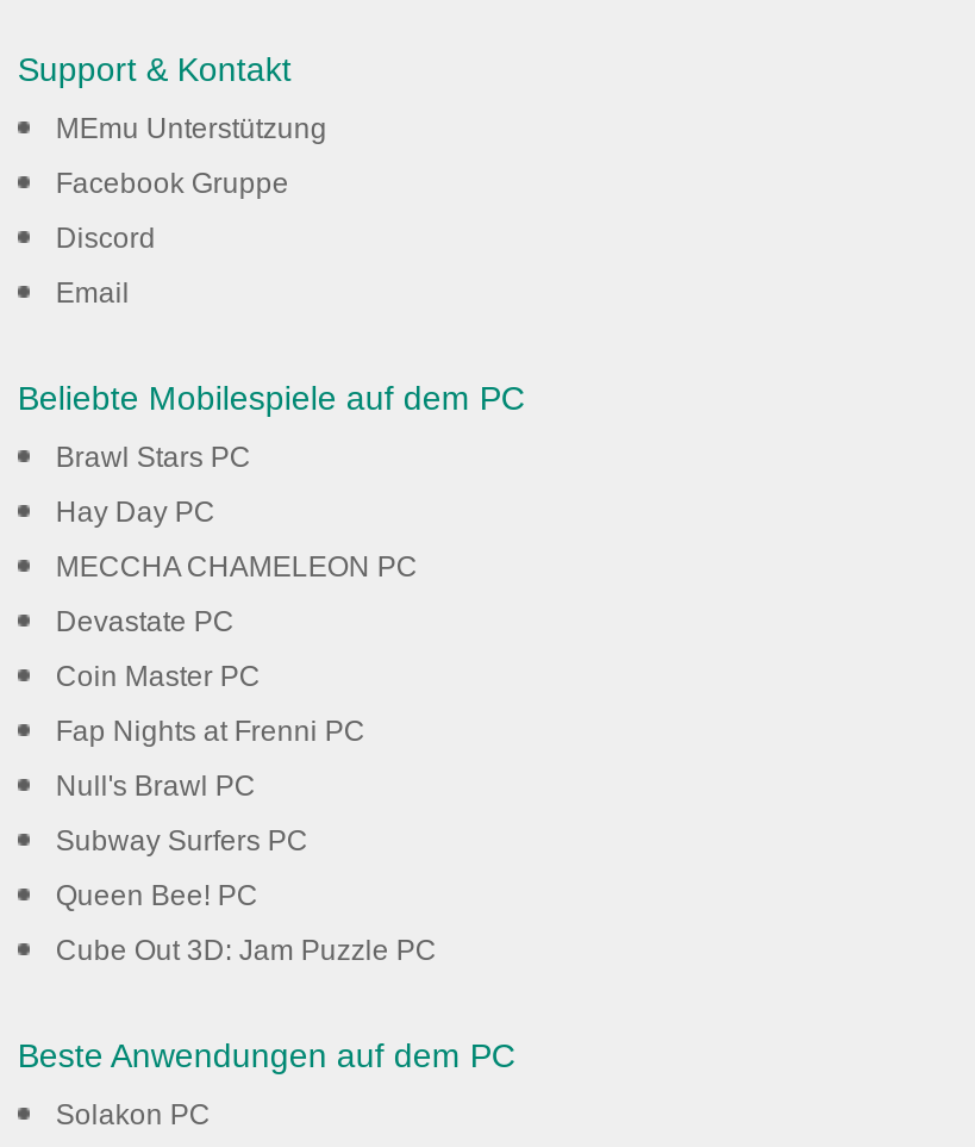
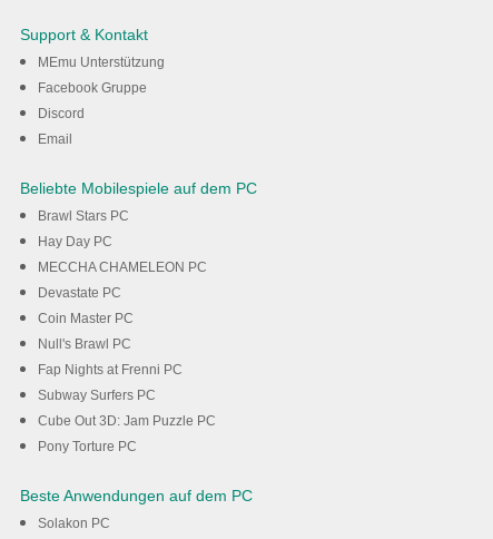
moved down: Fap Nights at Frenni PC

moved up: Null's Brawl PC

- Queen Bee! PC

moved up: Cube Out 3D: Jam Puzzle PC

+ Pony Torture PC
